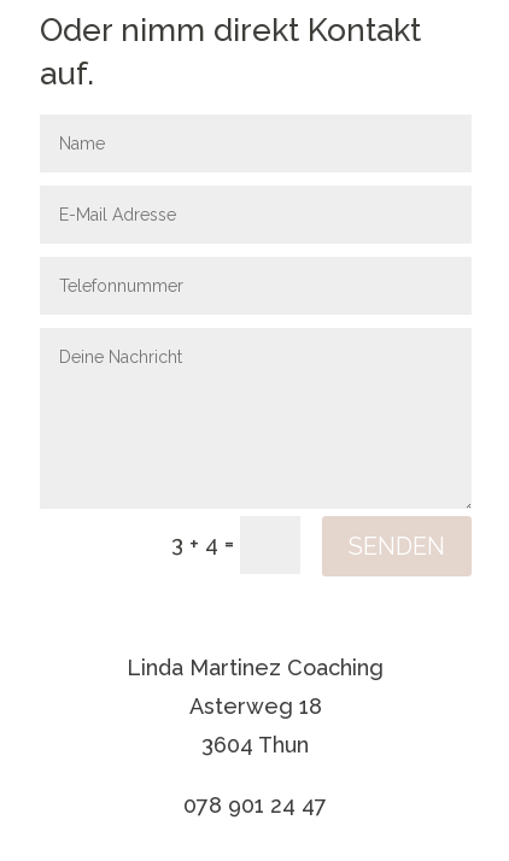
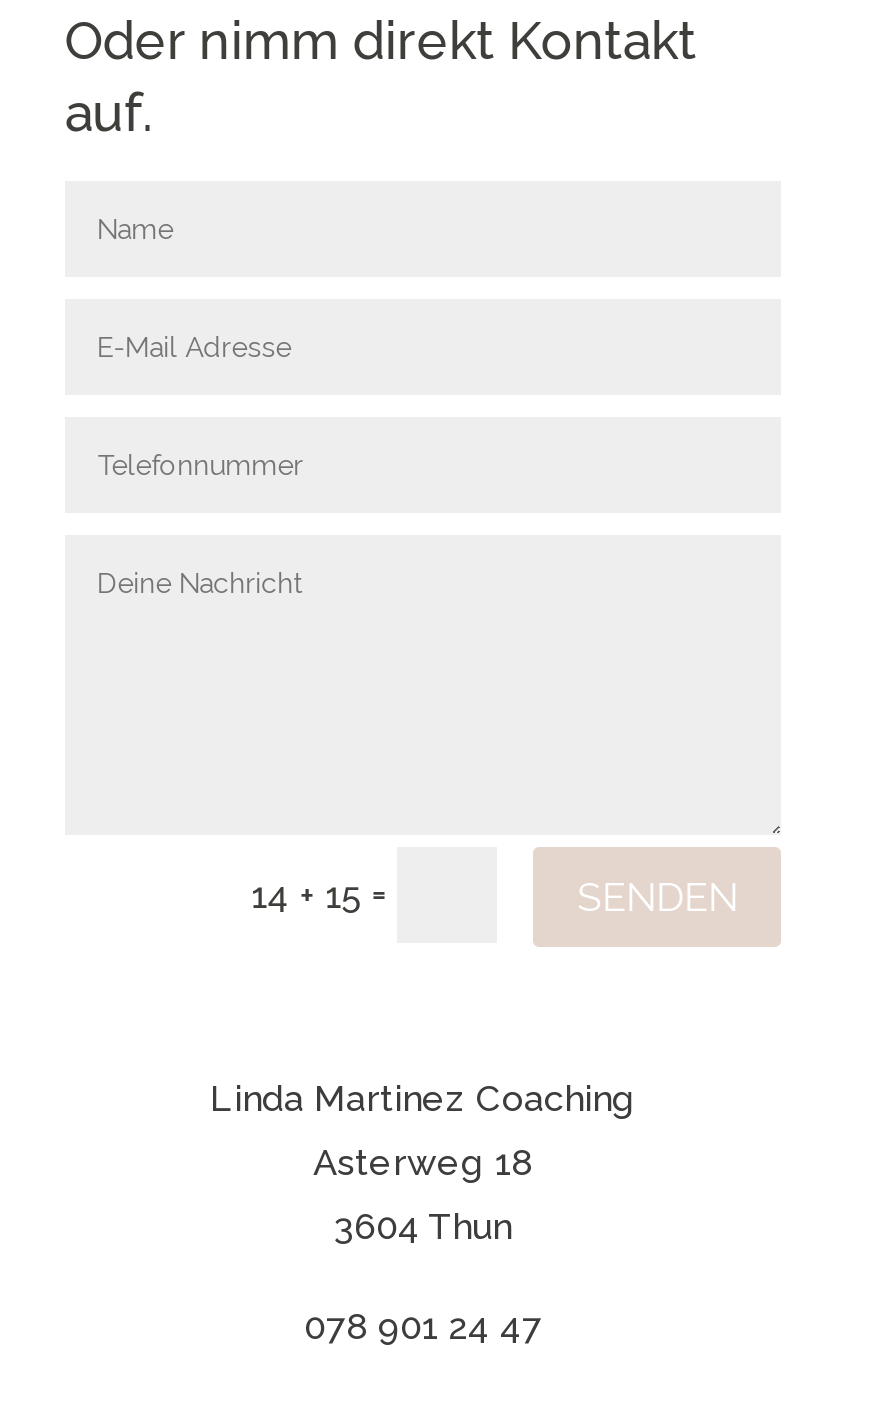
- 3 + 4 =
+ 14 + 15 =
